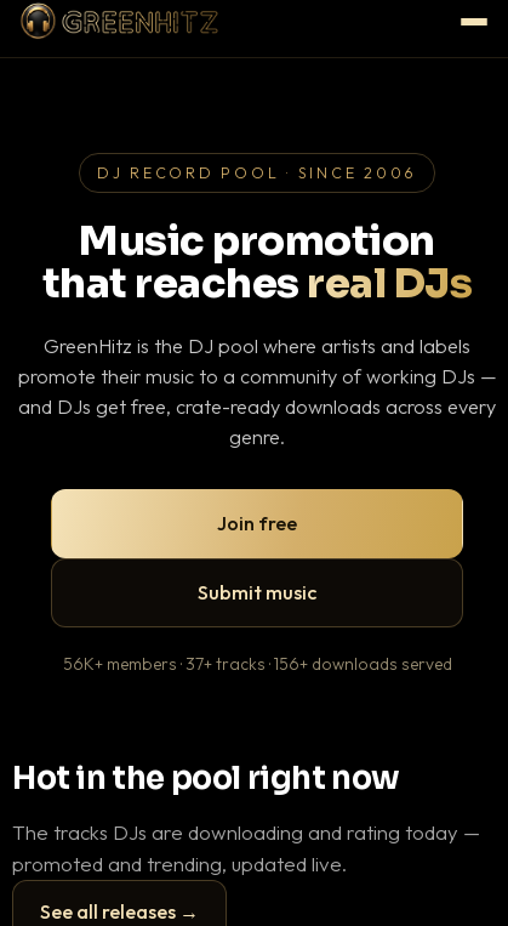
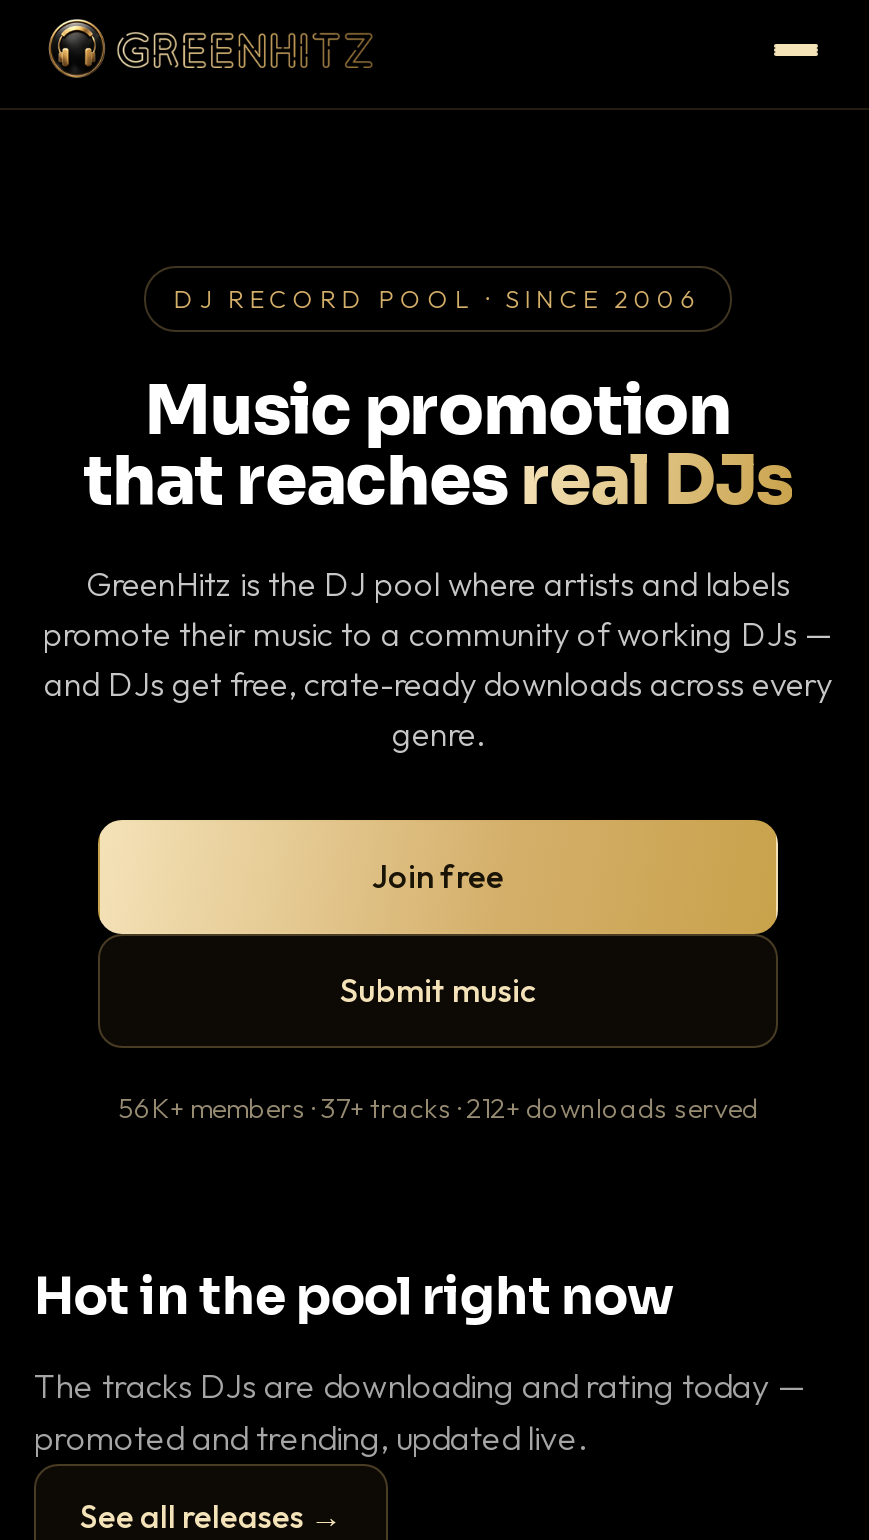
- 56K+ members · 37+ tracks · 156+ downloads served
+ 56K+ members · 37+ tracks · 212+ downloads served
